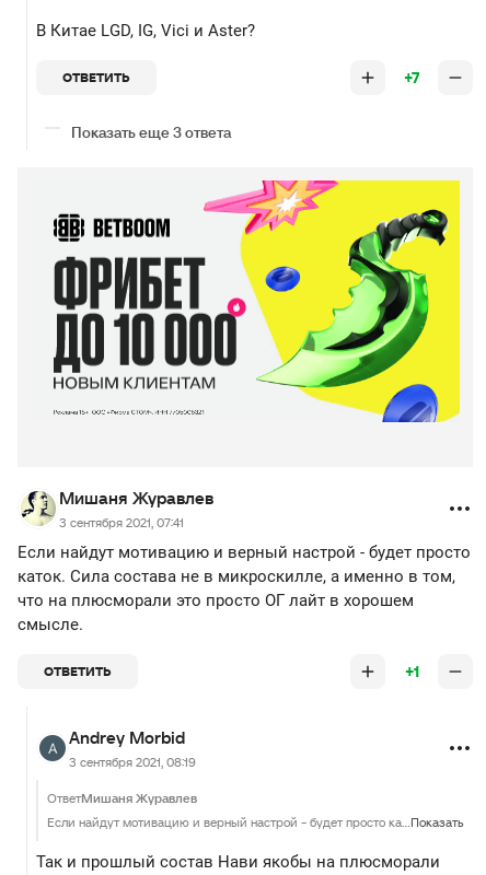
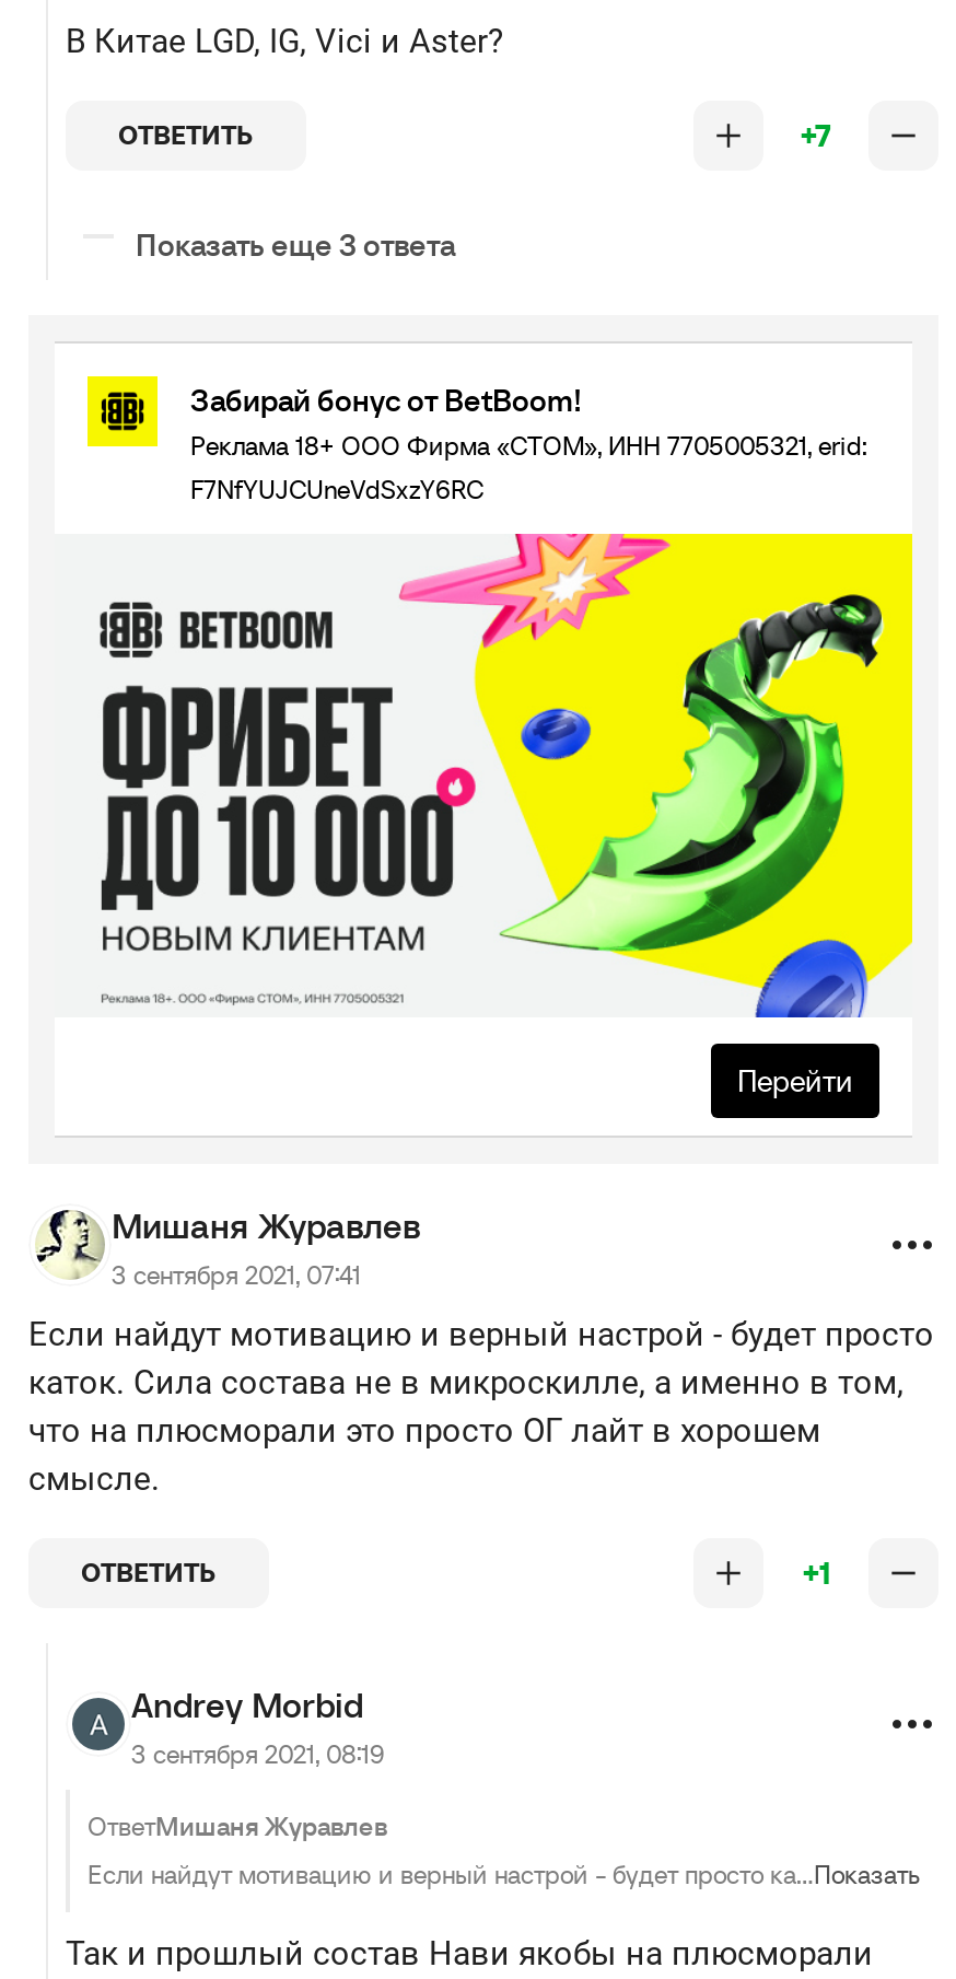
+ [image]
+ Забирай бонус от BetBoom!
+ Реклама 18+ ООО Фирма «СТОМ», ИНН 7705005321, erid:
+ F7NfYUJCUneVdSxzY6RC

+ Перейти

moved down: [image]
